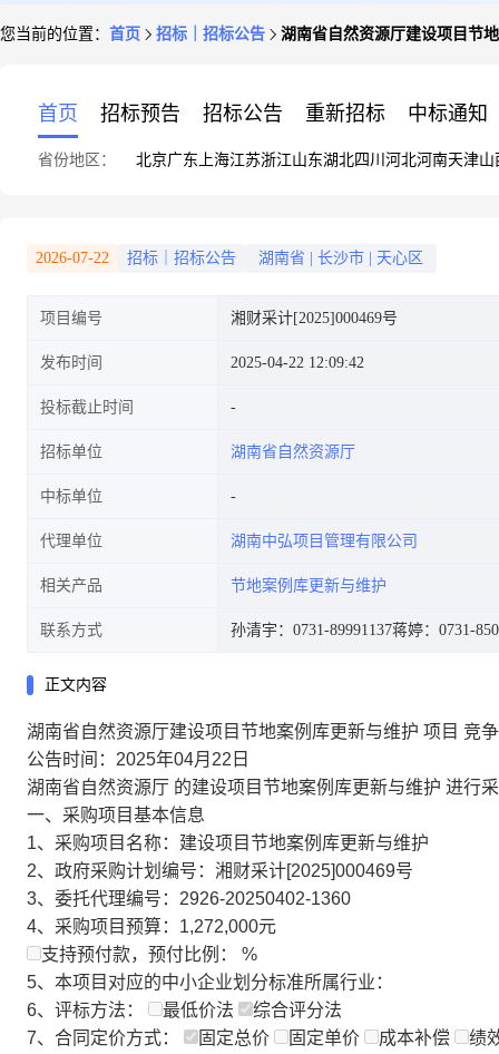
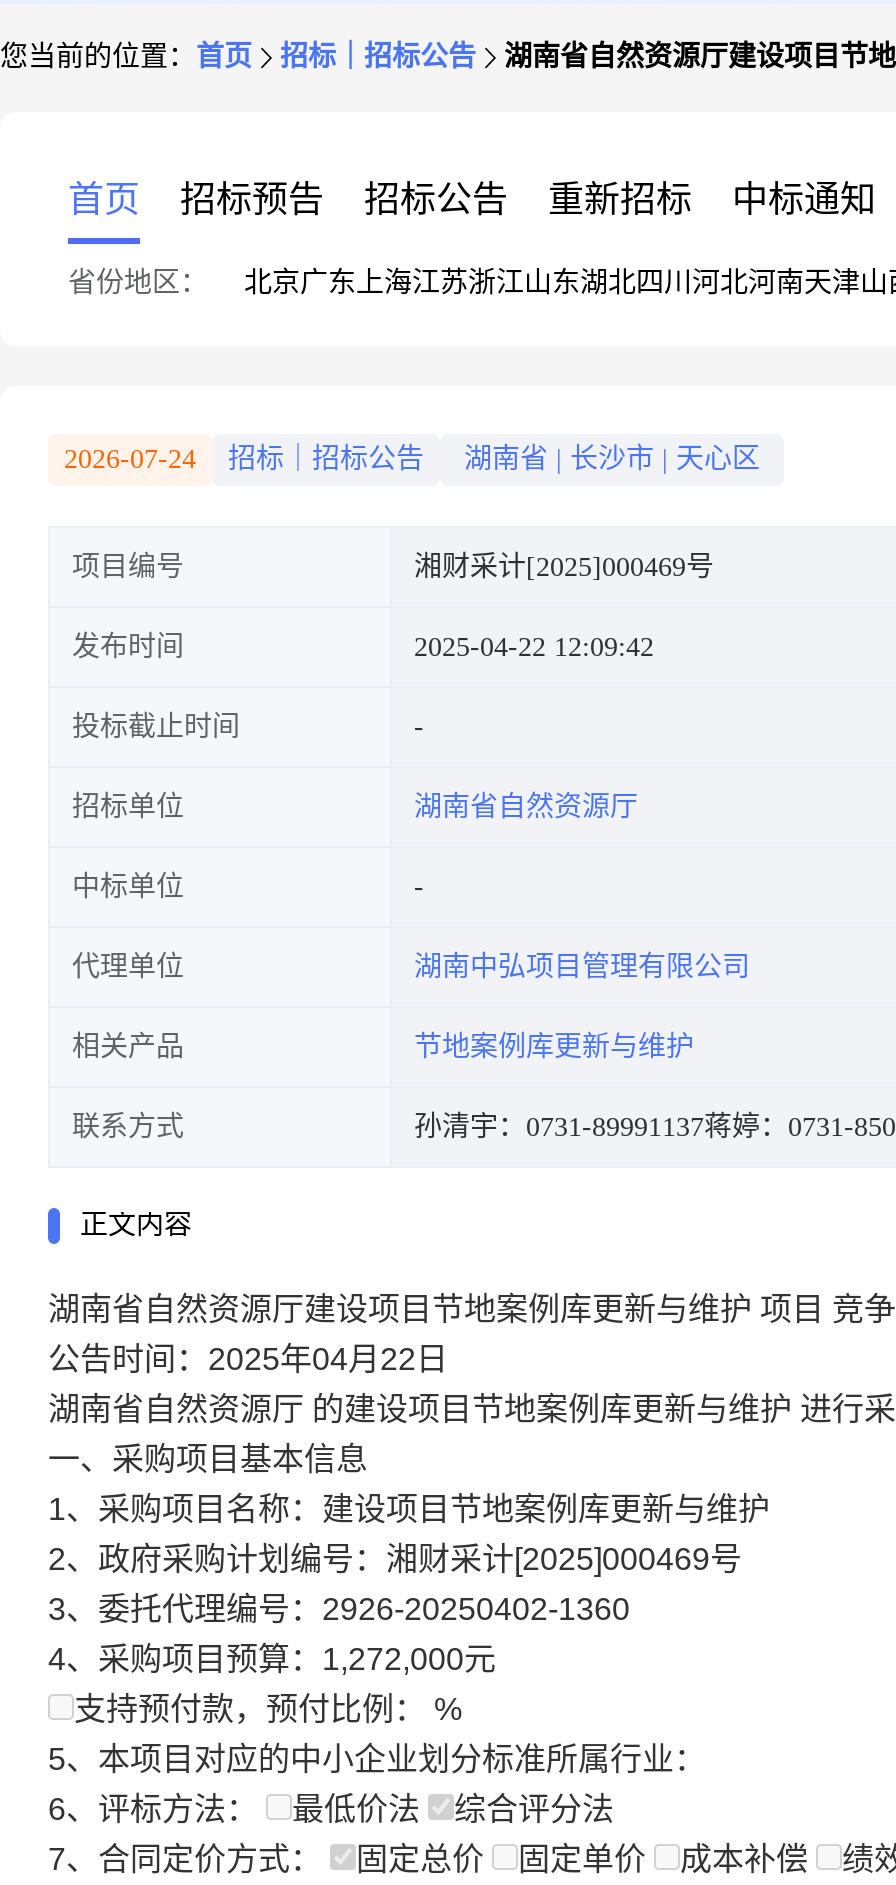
- 2026-07-22
+ 2026-07-24
